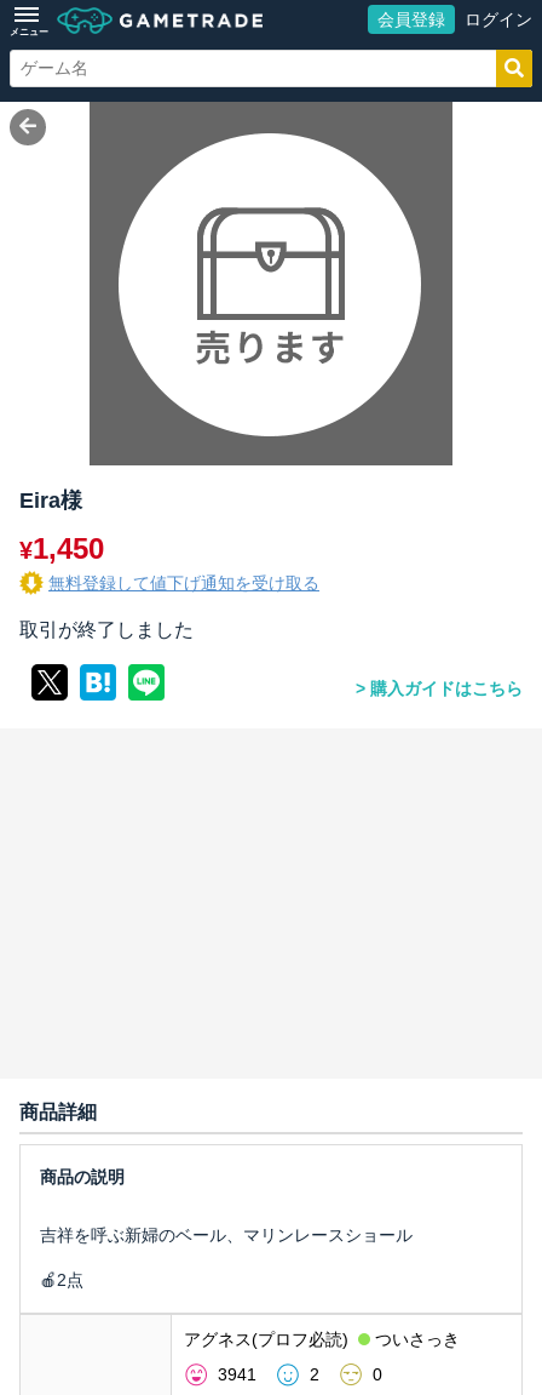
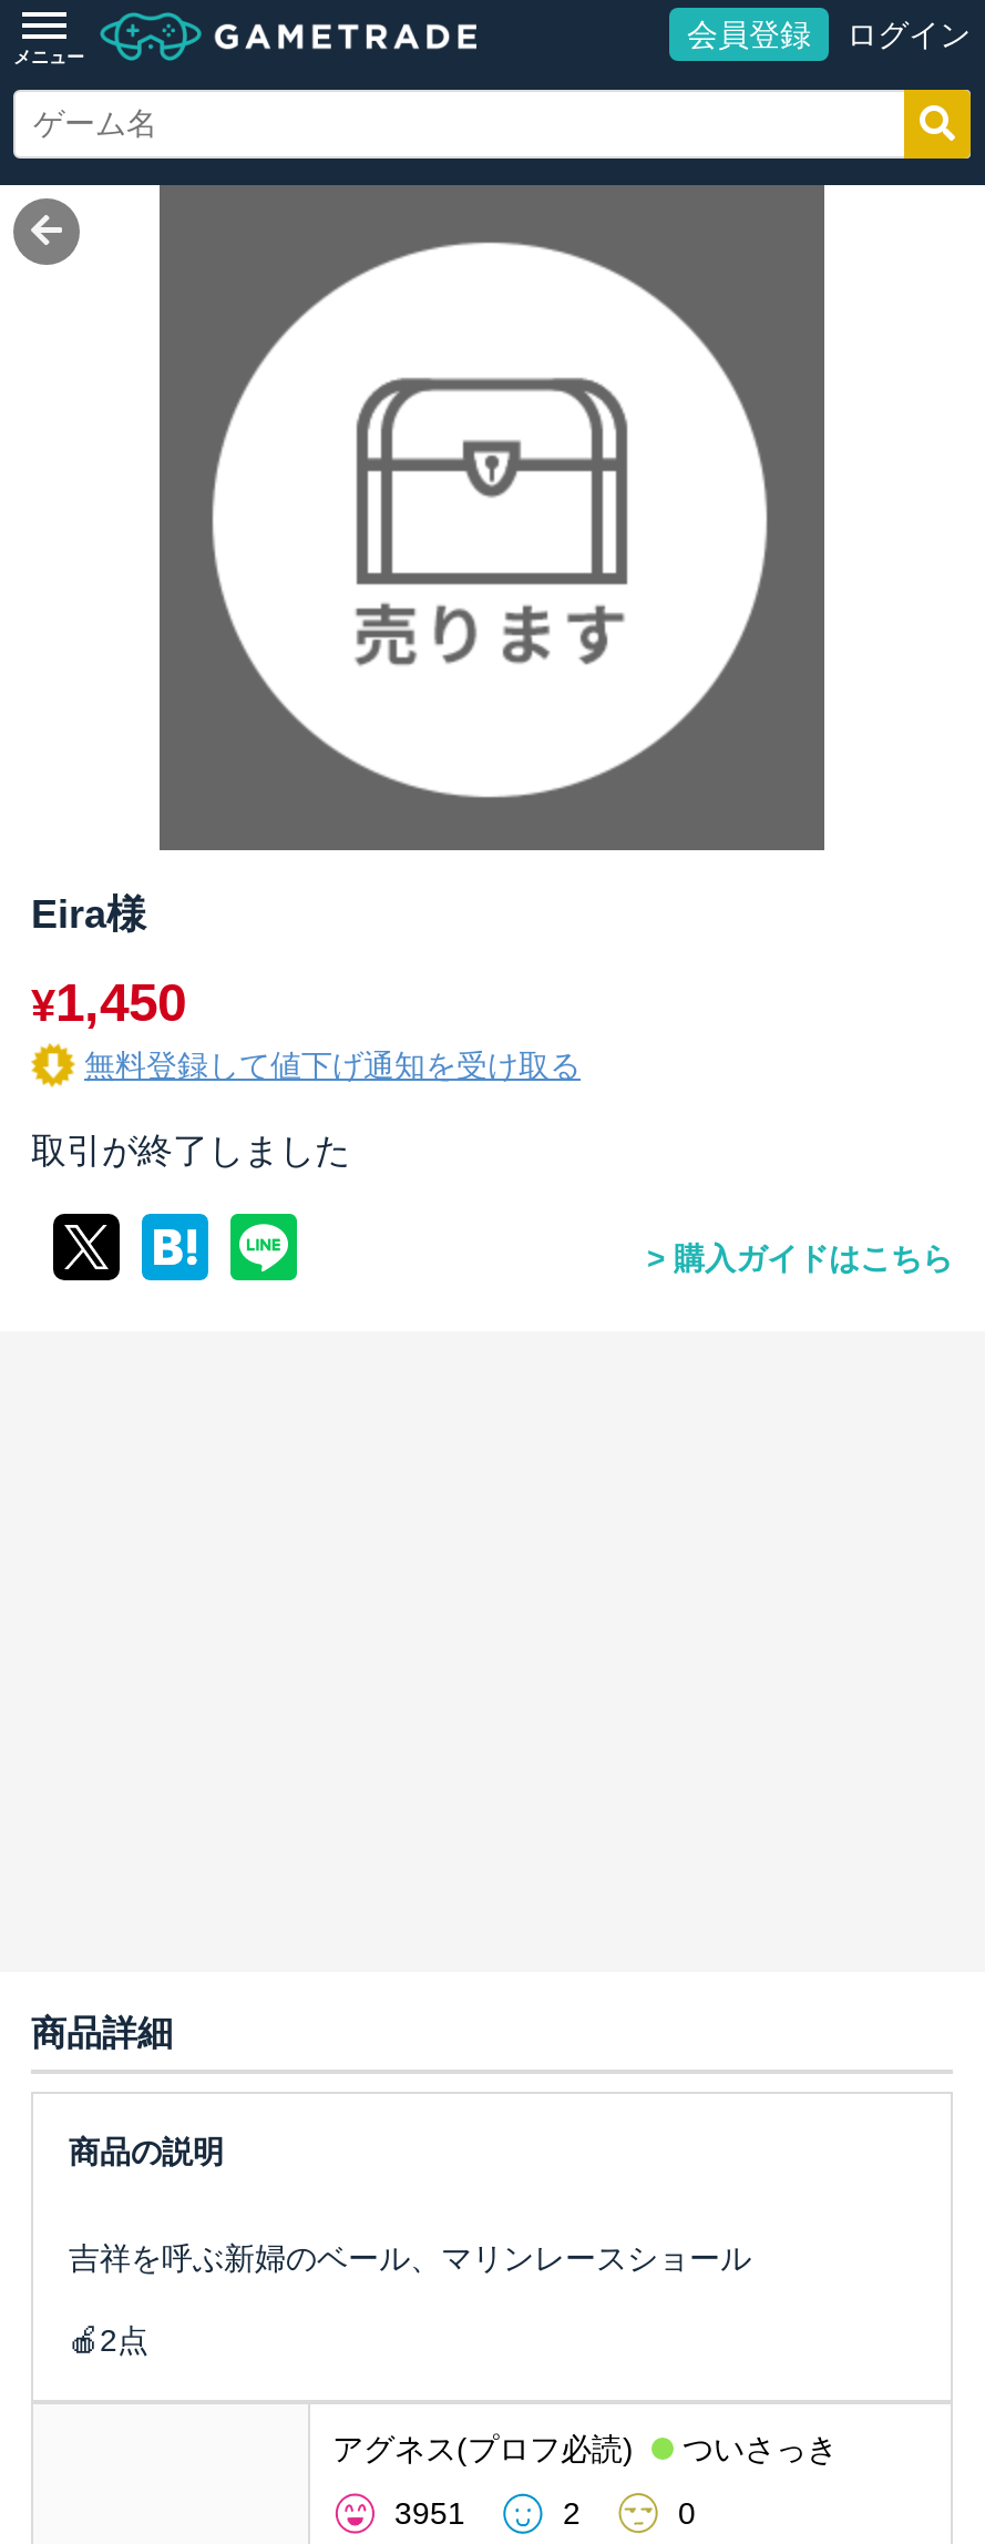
- 3941
+ 3951
